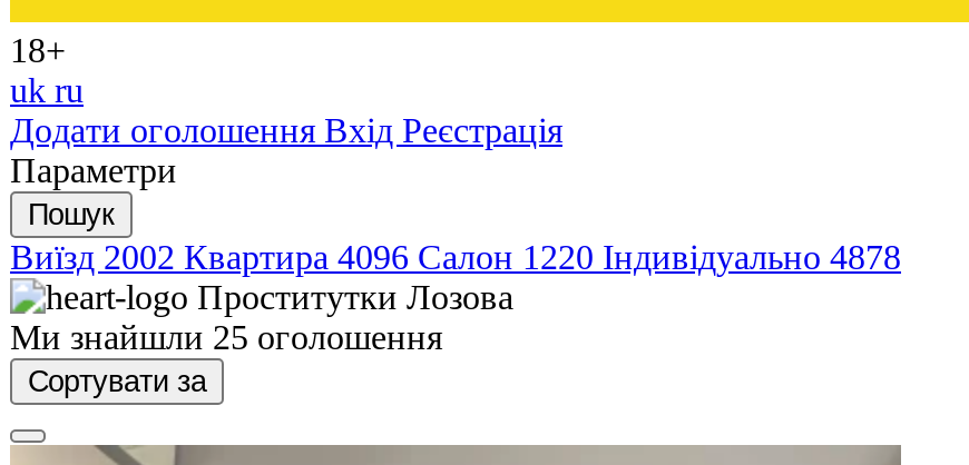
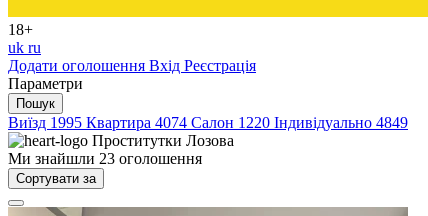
- Виїзд2002 Квартира 4096 Салон 1220 Індивідуально 4878
+ Виїзд1995 Квартира 4074 Салон 1220 Індивідуально 4849

- Ми знайшли 25 оголошення
+ Ми знайшли 23 оголошення
